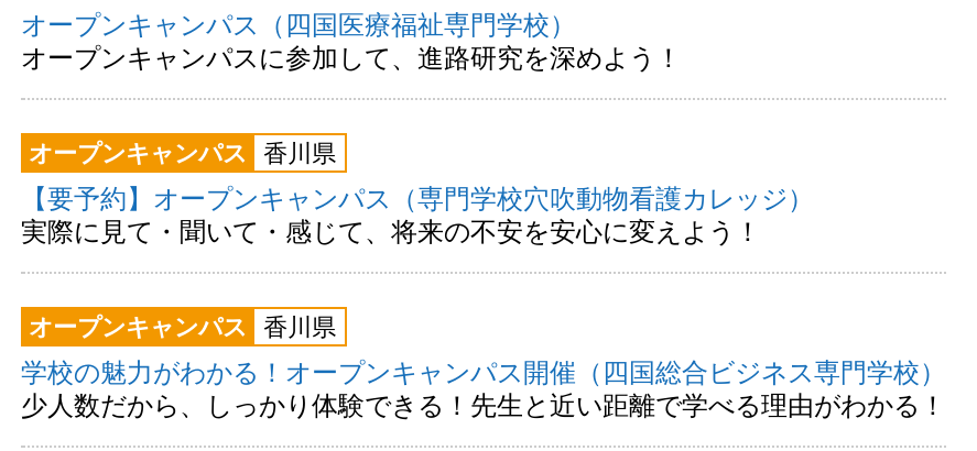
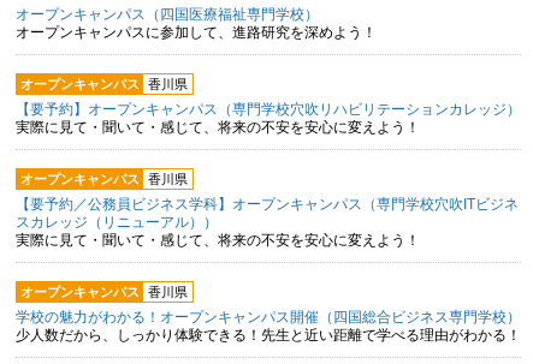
- 【要予約】オープンキャンパス（専門学校穴吹動物看護カレッジ）
+ 【要予約】オープンキャンパス（専門学校穴吹リハビリテーションカレッジ）
+ 実際に見て・聞いて・感じて、将来の不安を安心に変えよう！
+ オープンキャンパス
+ 香川県
+ 【要予約／公務員ビジネス学科】オープンキャンパス（専門学校穴吹ITビジネ
+ スカレッジ（リニューアル））
